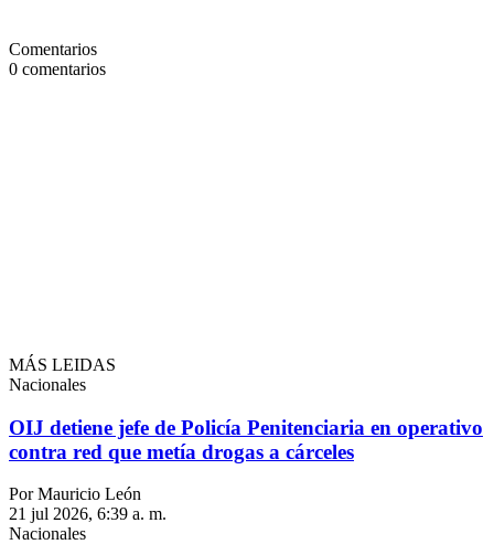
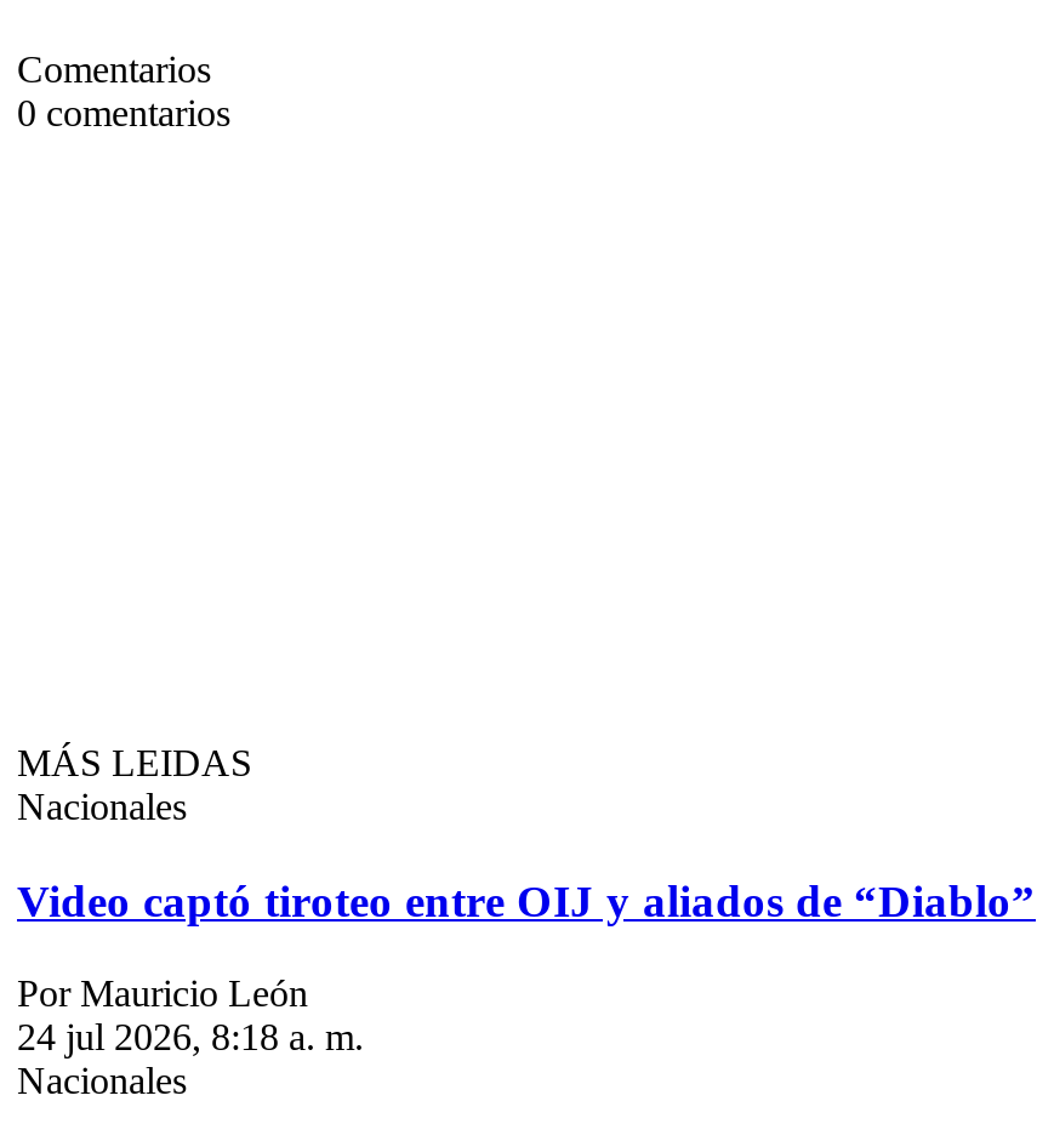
- OIJ detiene jefe de Policía Penitenciaria en operativo
- contra red que metía drogas a cárceles
+ Video captó tiroteo entre OIJ y aliados de “Diablo”

- 21 jul 2026, 6:39 a. m.
+ 24 jul 2026, 8:18 a. m.
